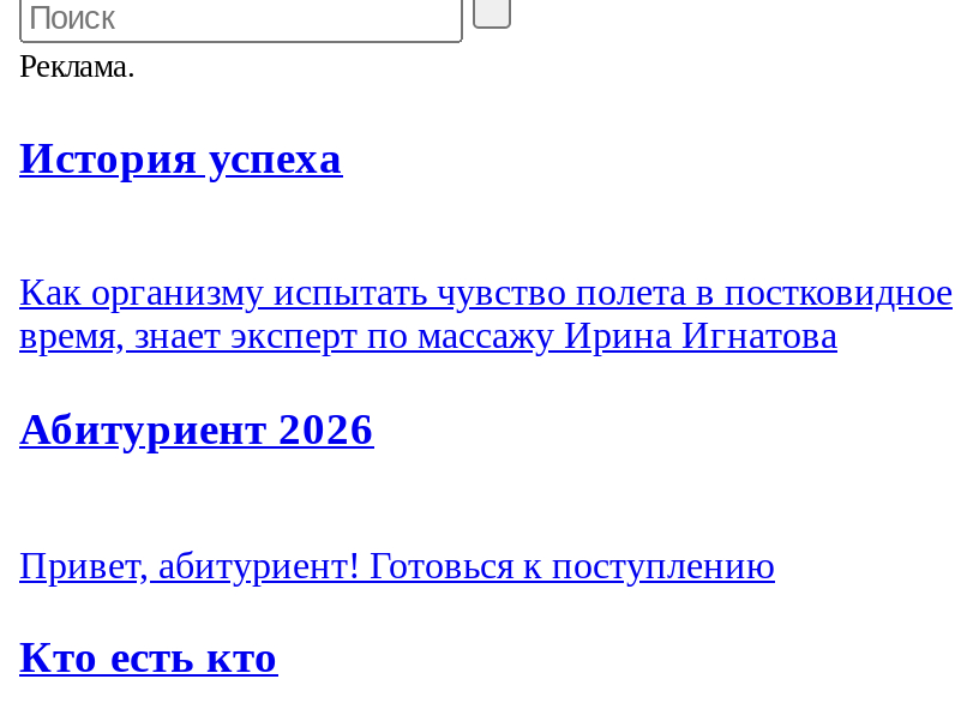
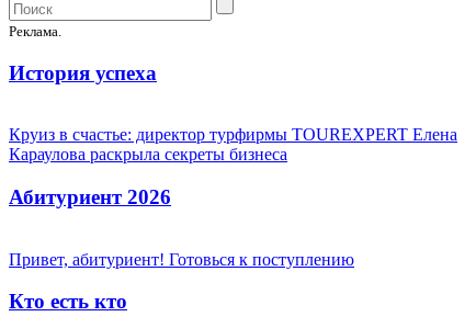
- Как организму испытать чувство полета в постковидное
- время, знает эксперт по массажу Ирина Игнатова
+ Круиз в счастье: директор турфирмы TOUREXPERT Елена
+ Караулова раскрыла секреты бизнеса
